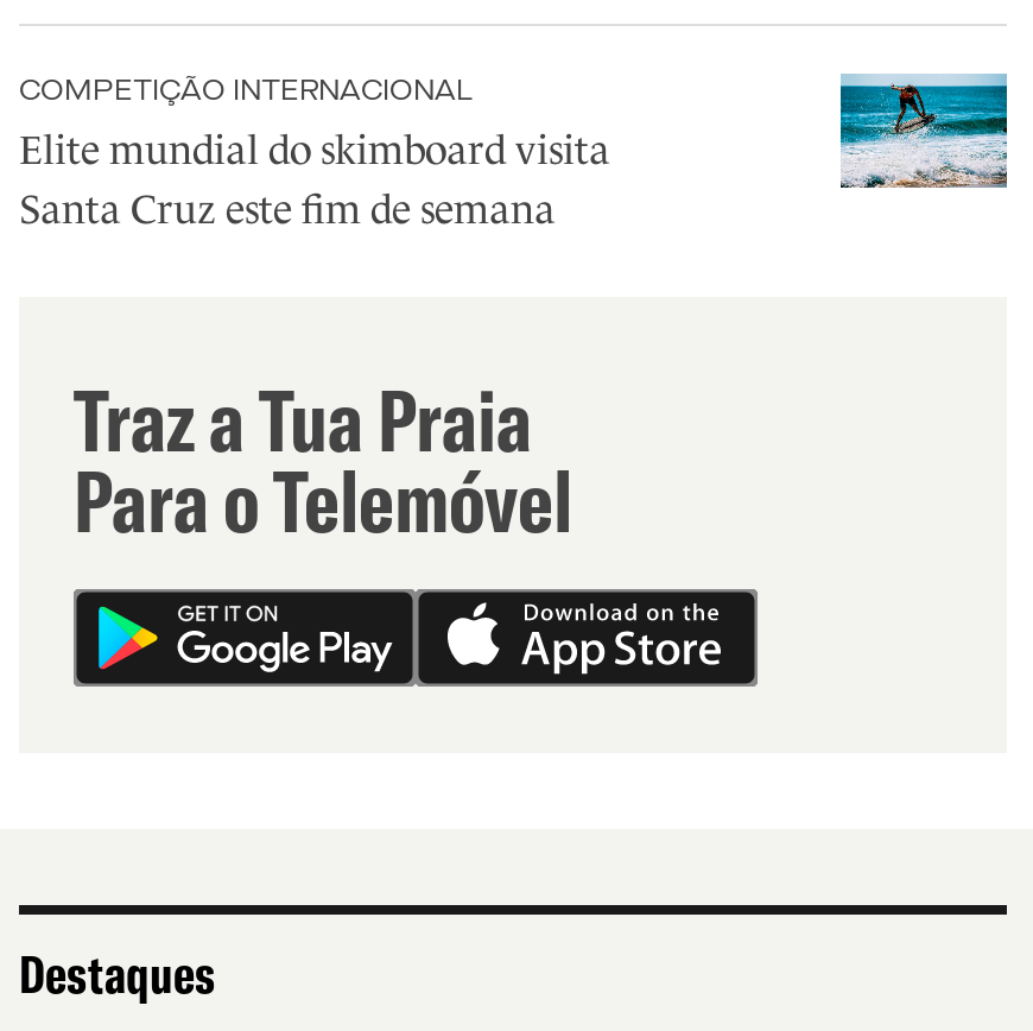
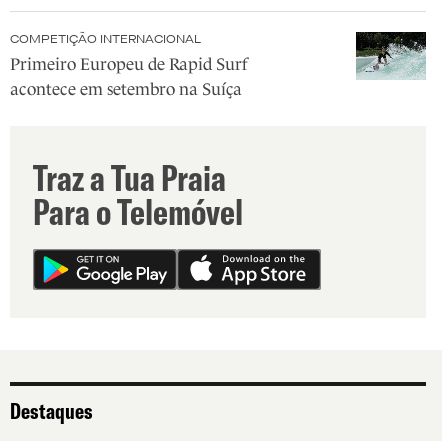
- [image]
+ [image]

- Elite mundial do skimboard visita
- Santa Cruz este fim de semana
+ Primeiro Europeu de Rapid Surf
+ acontece em setembro na Suíça
